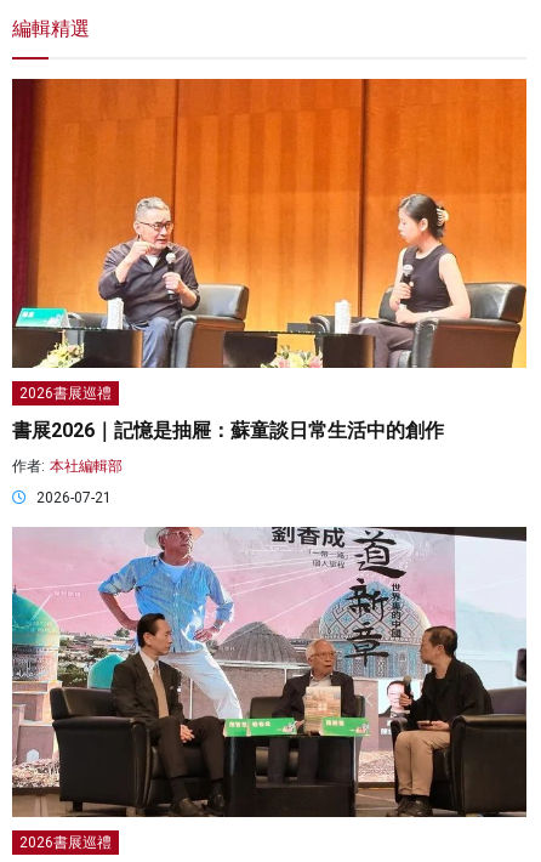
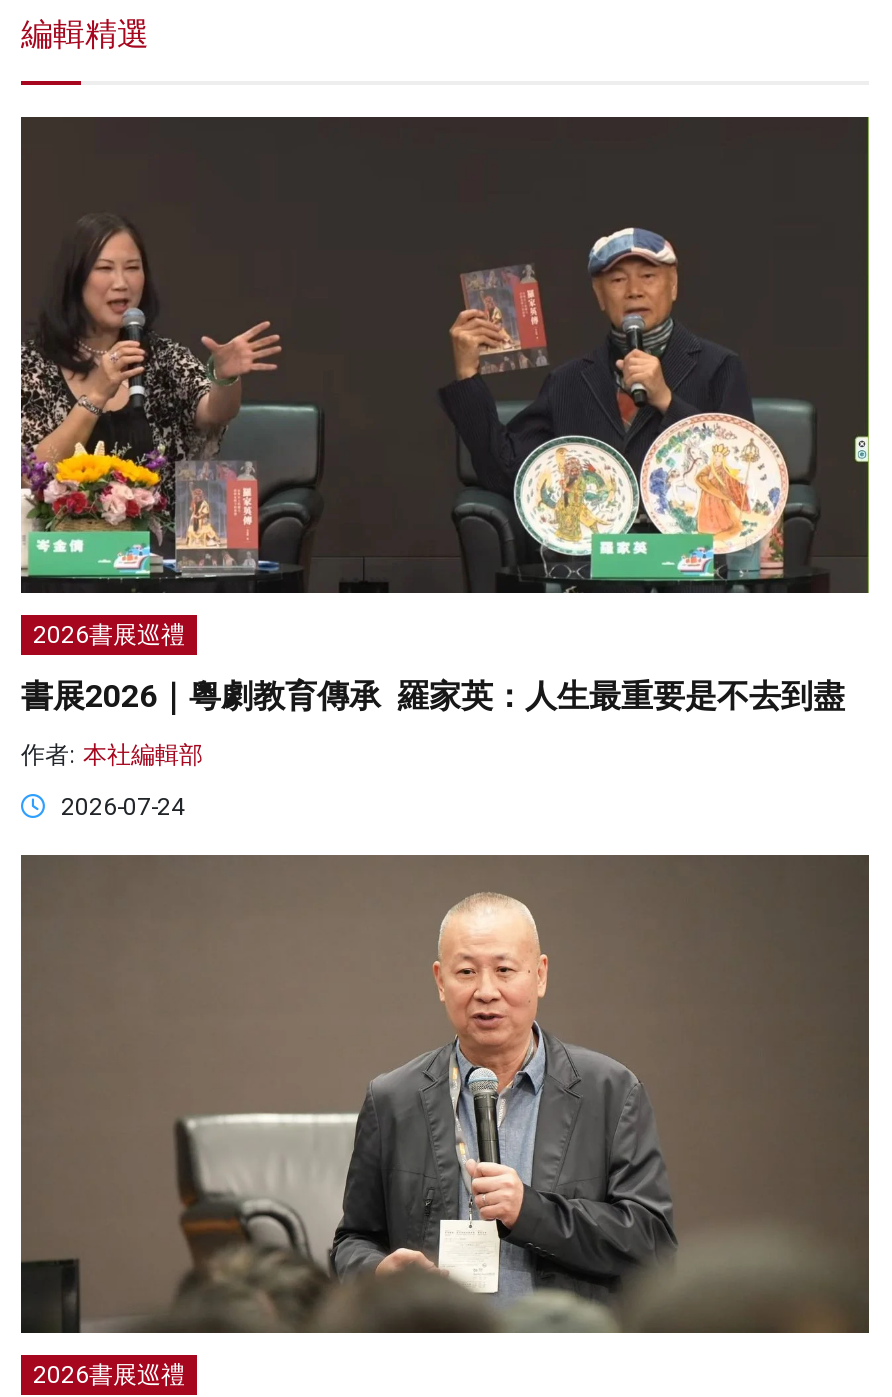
- [image]
+ [image]

- 書展2026｜記憶是抽屜：蘇童談日常生活中的創作
+ 書展2026｜粵劇教育傳承 羅家英：人生最重要是不去到盡

- 2026-07-21
+ 2026-07-24

- [image]
+ [image]
